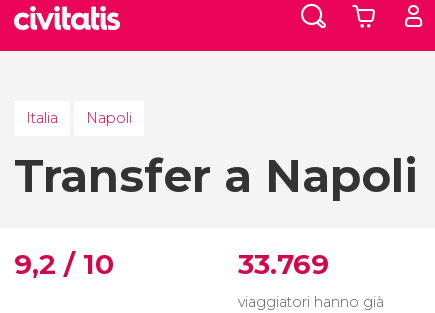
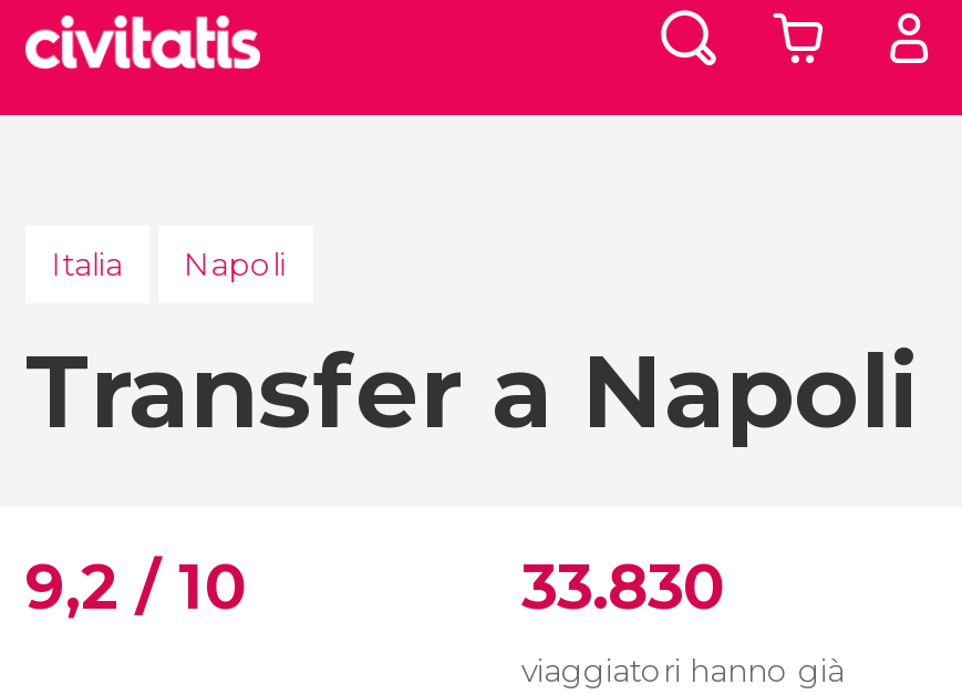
- 33.769
+ 33.830
